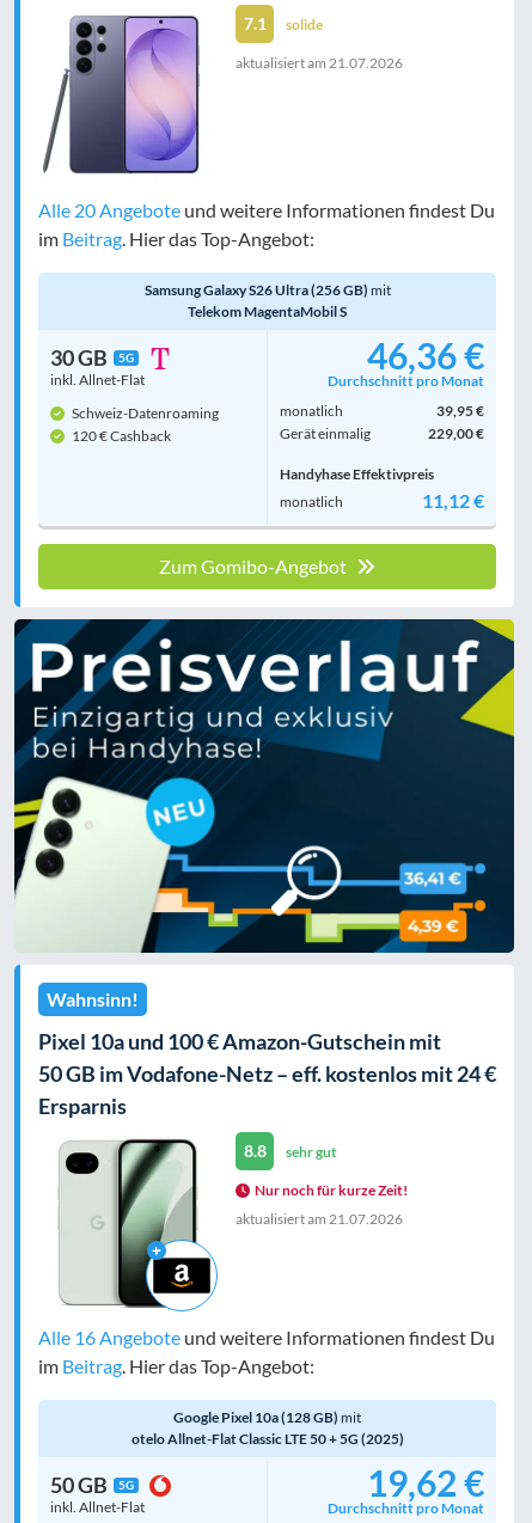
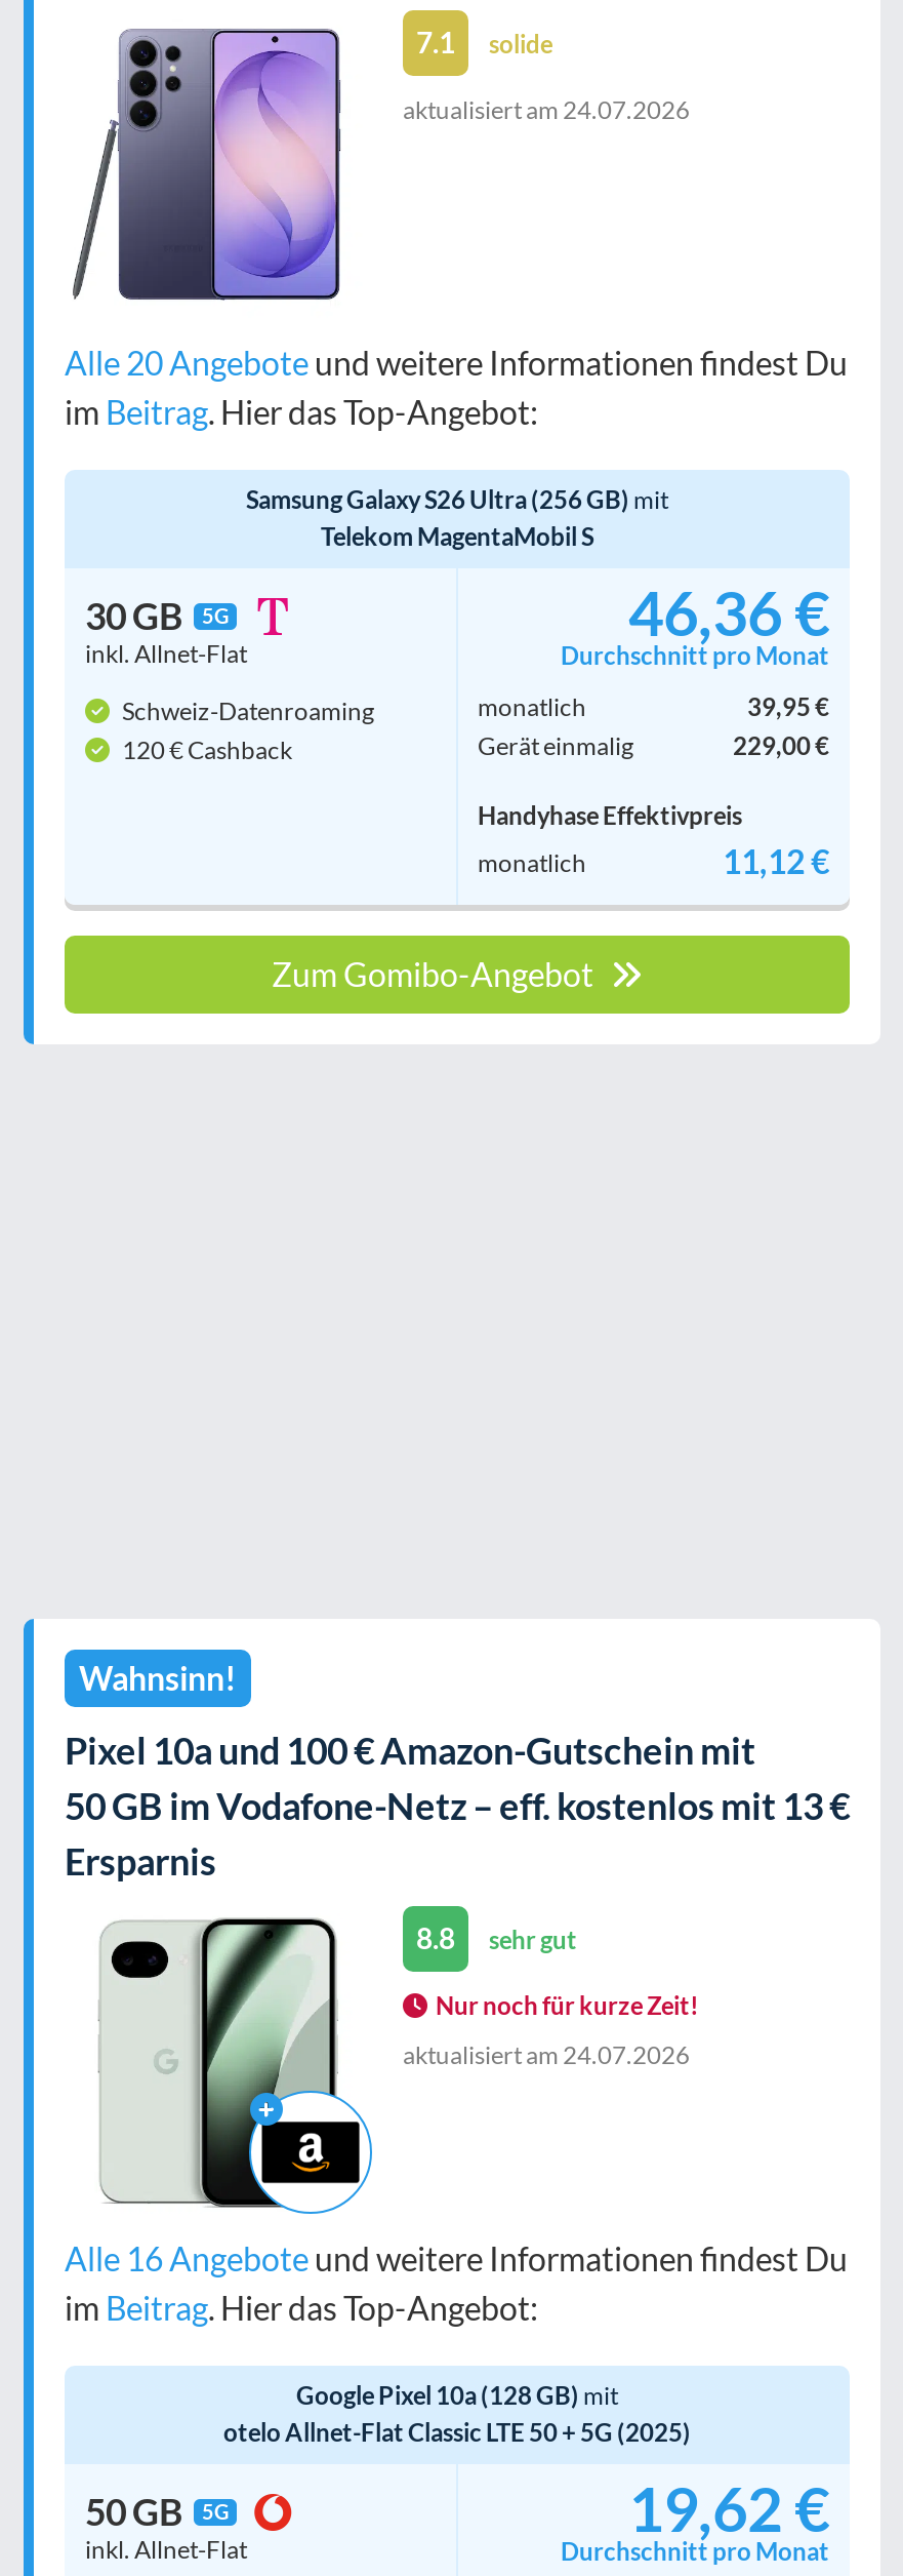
- aktualisiert am 21.07.2026
+ aktualisiert am 24.07.2026

- [image]

- 50 GB im Vodafone-Netz – eff. kostenlos mit 24 €
+ 50 GB im Vodafone-Netz – eff. kostenlos mit 13 €

- aktualisiert am 21.07.2026
+ aktualisiert am 24.07.2026
